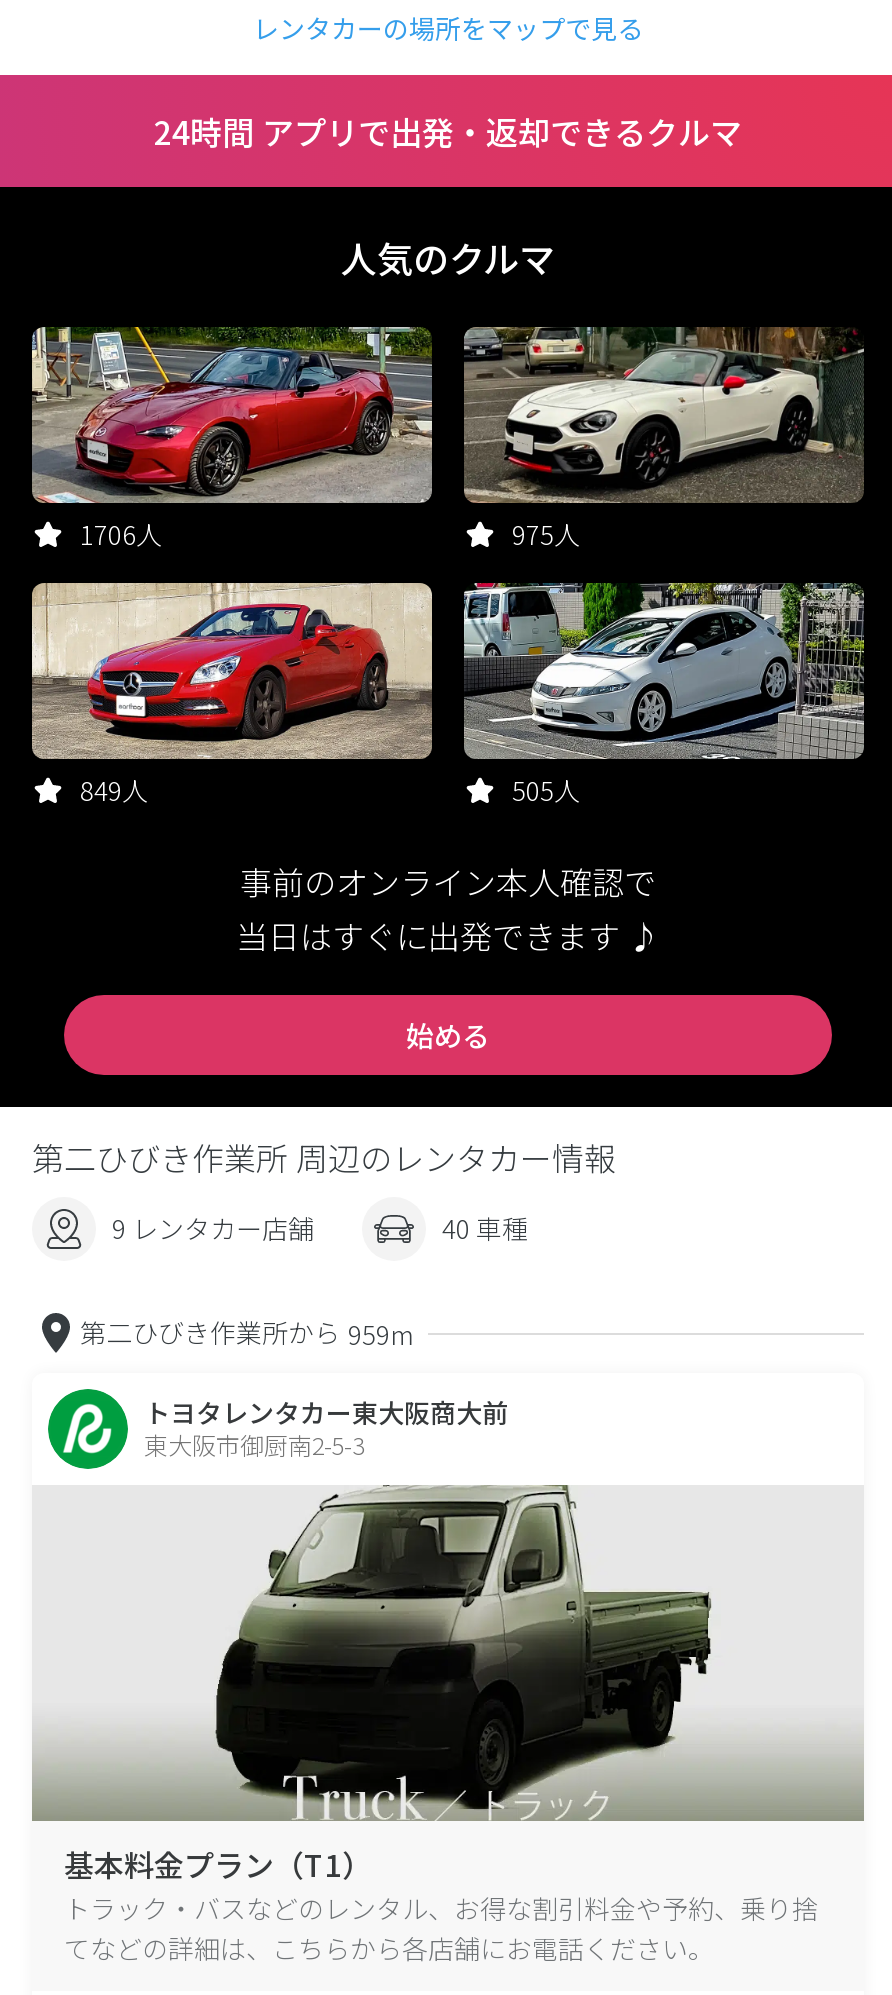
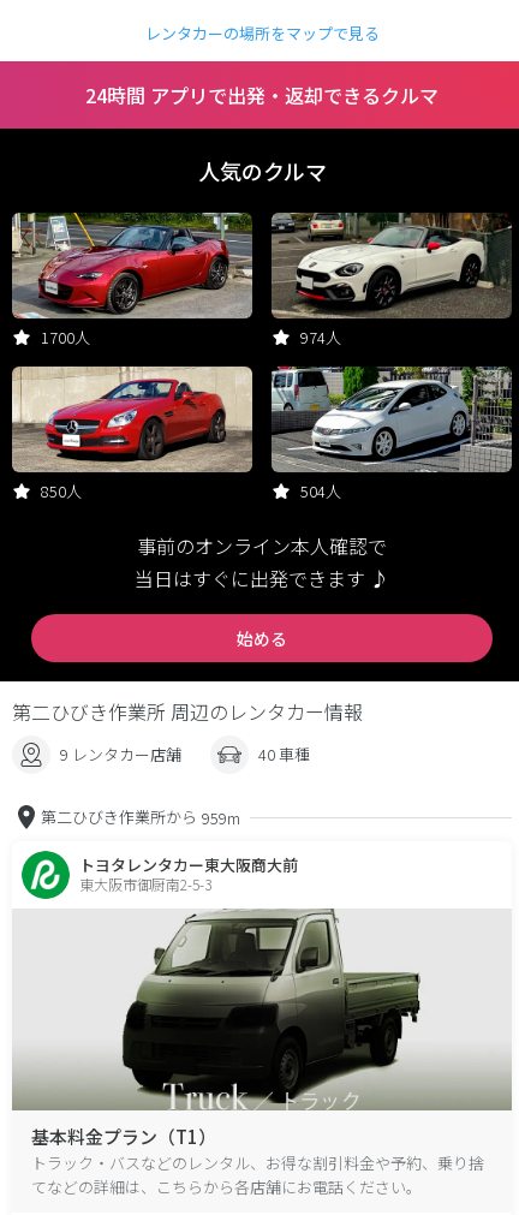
- 1706人
+ 1700人

- 975人
+ 974人

- 849人
+ 850人

- 505人
+ 504人
